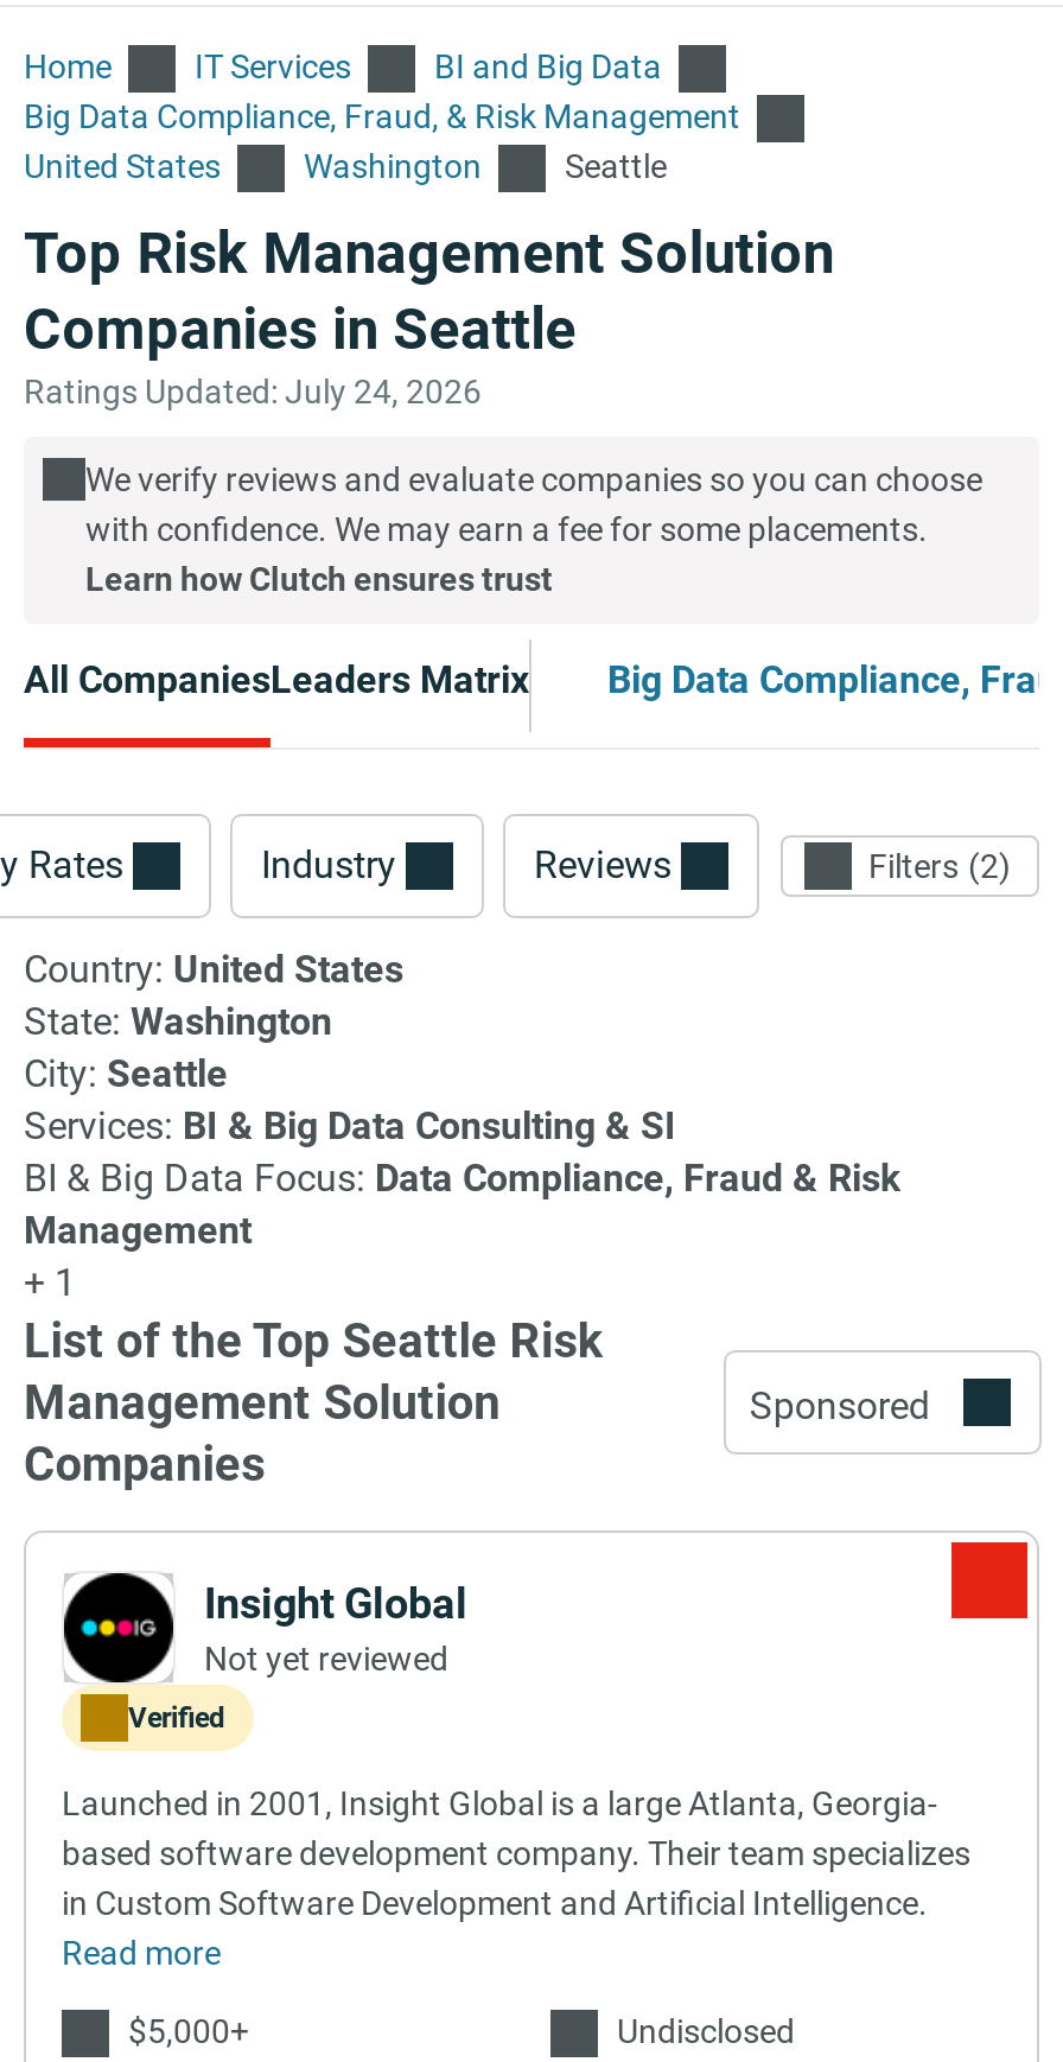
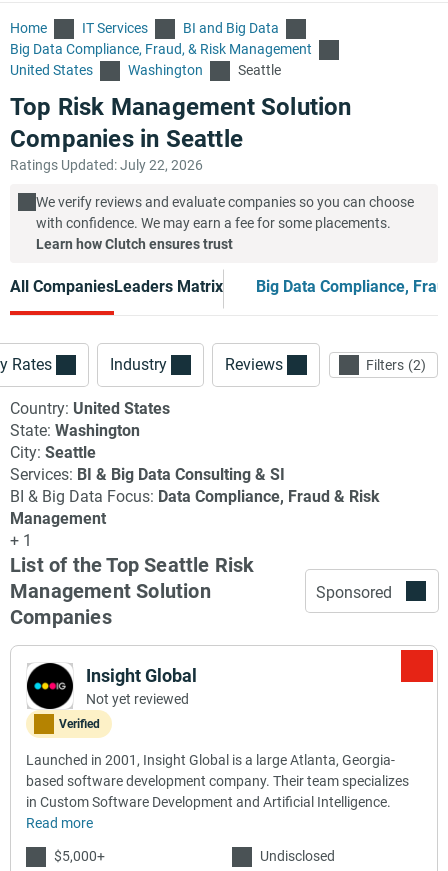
- Ratings Updated: July 24, 2026
+ Ratings Updated: July 22, 2026
